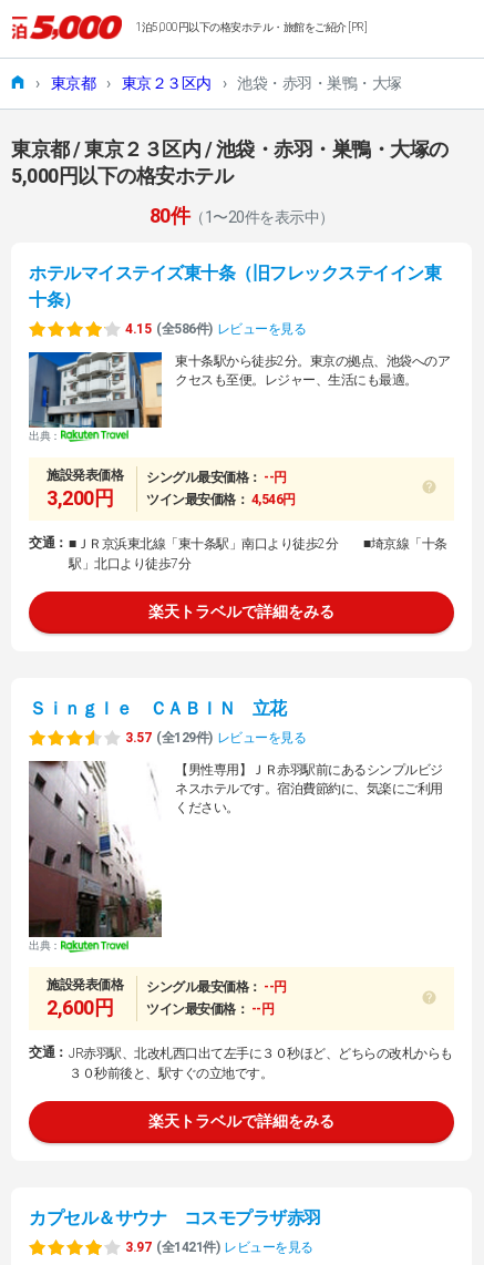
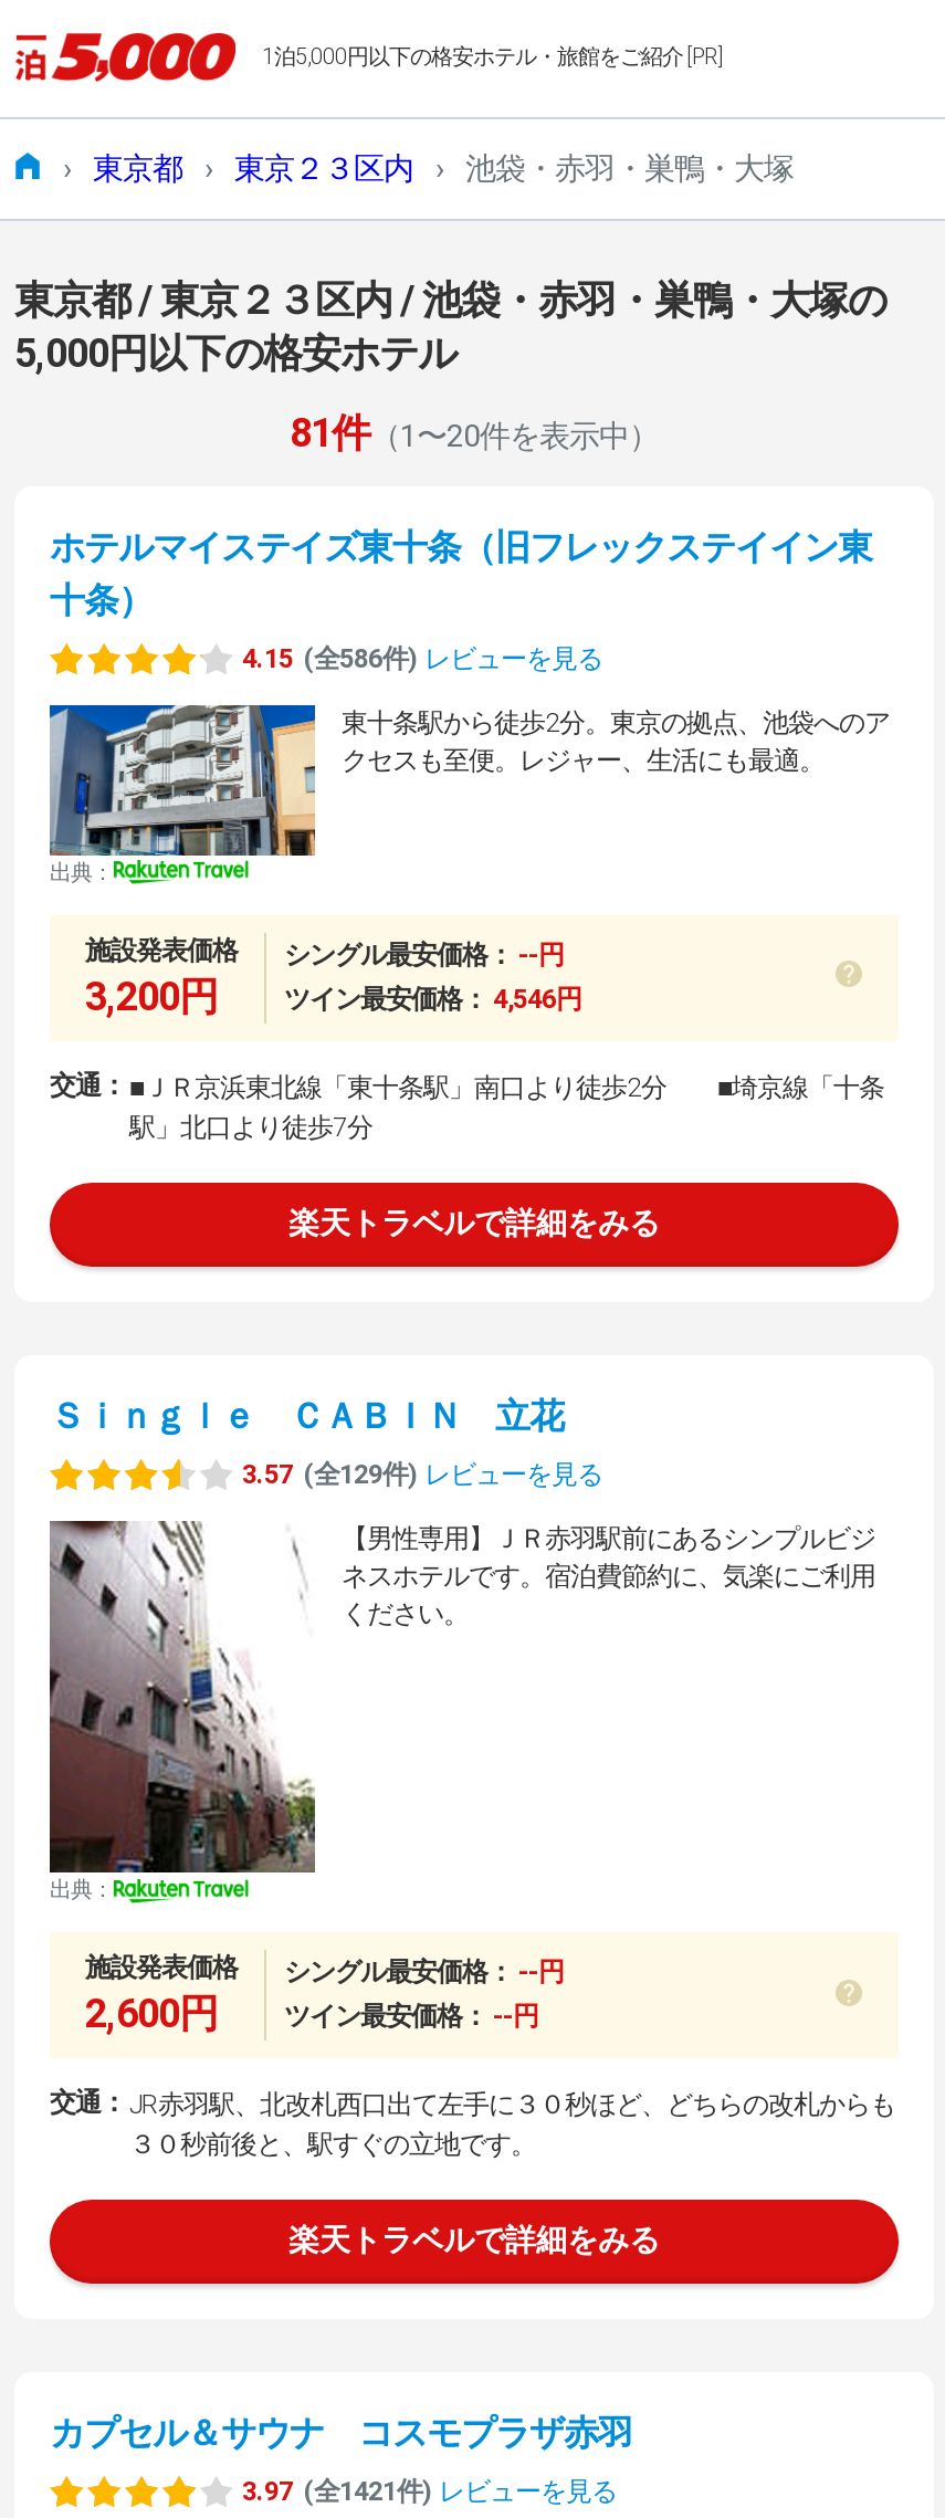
- 80件（1〜20件を表示中）
+ 81件（1〜20件を表示中）
